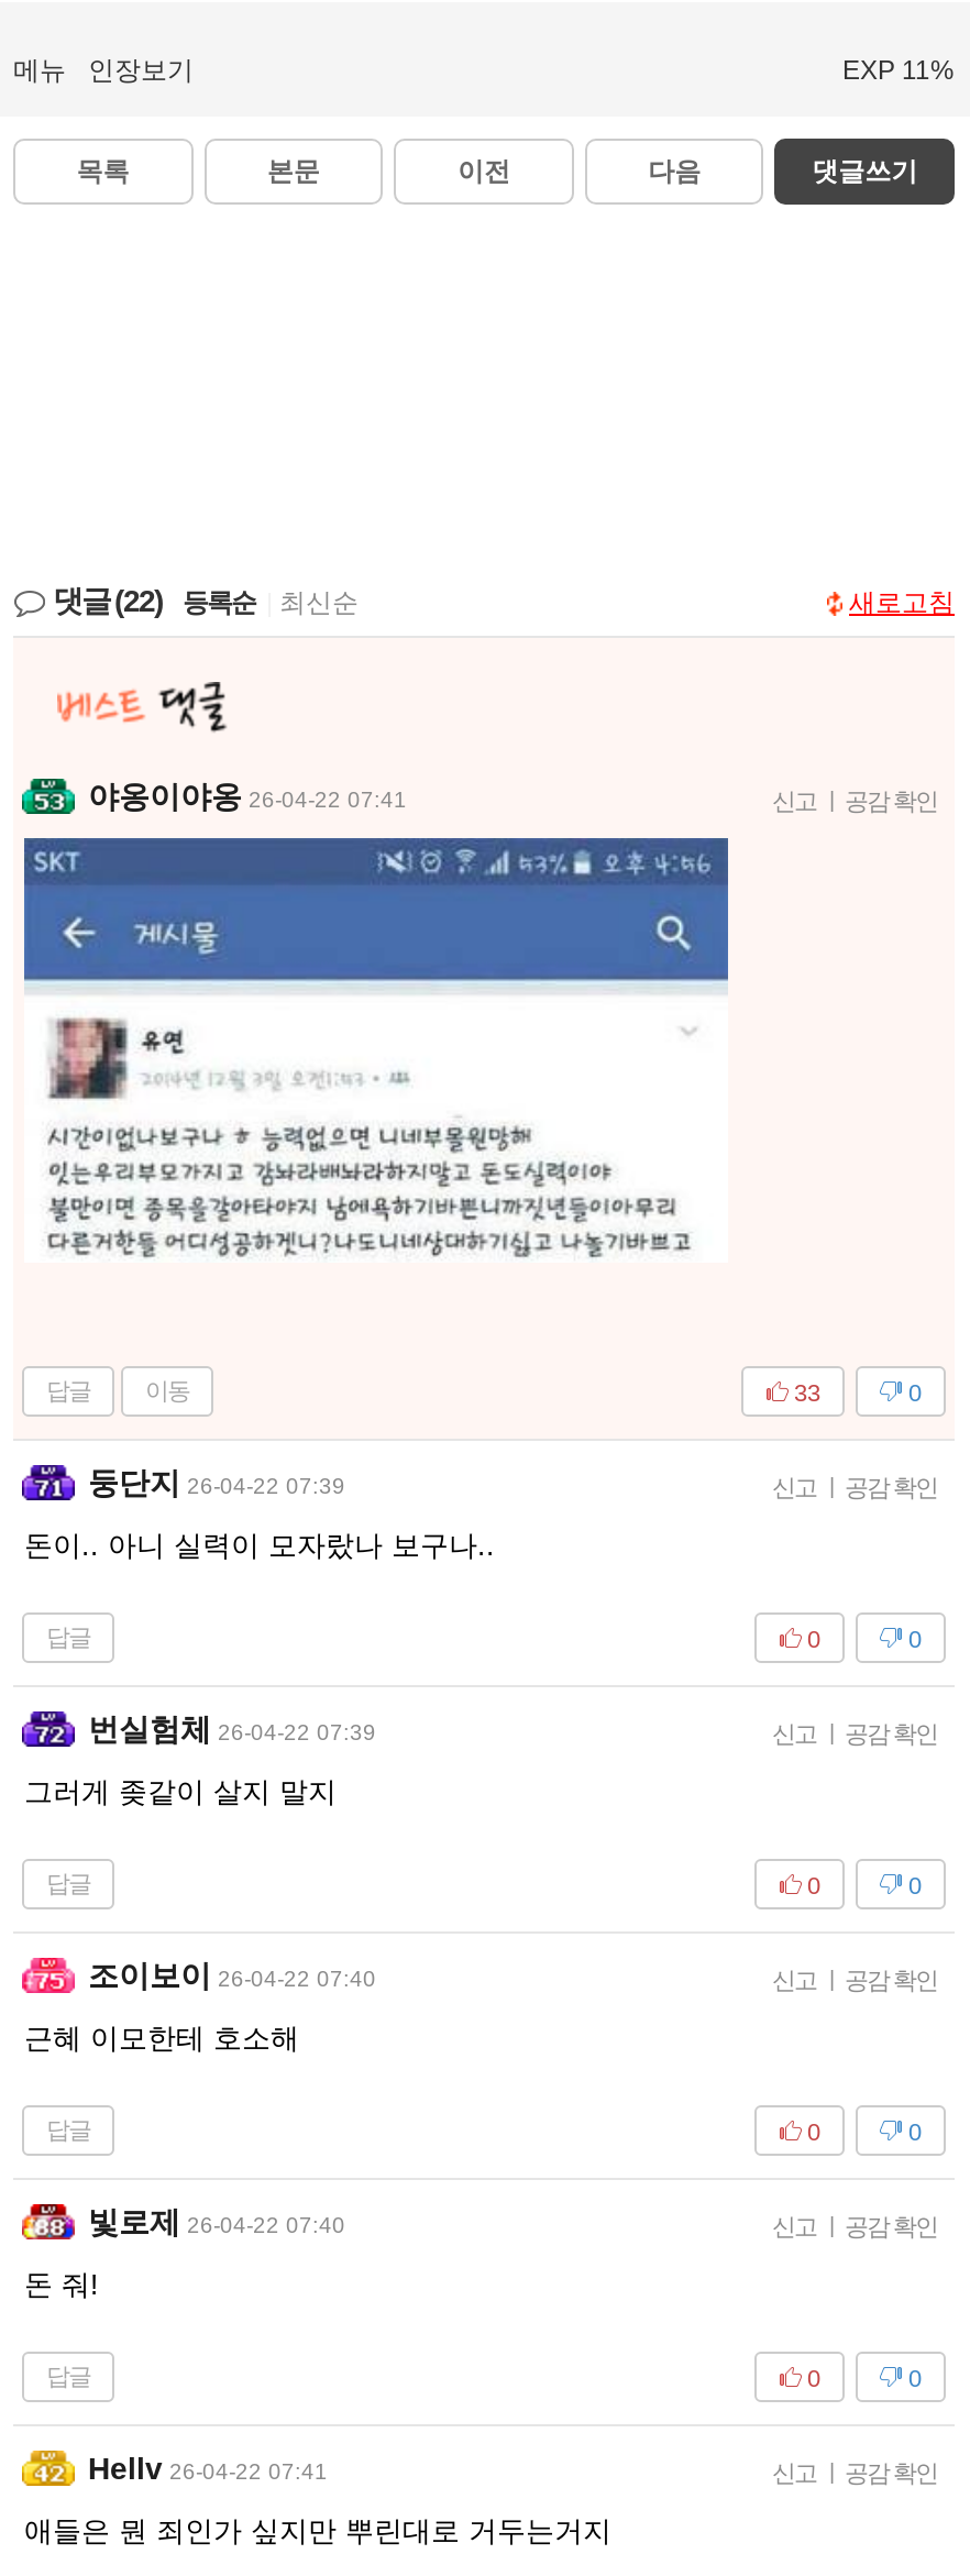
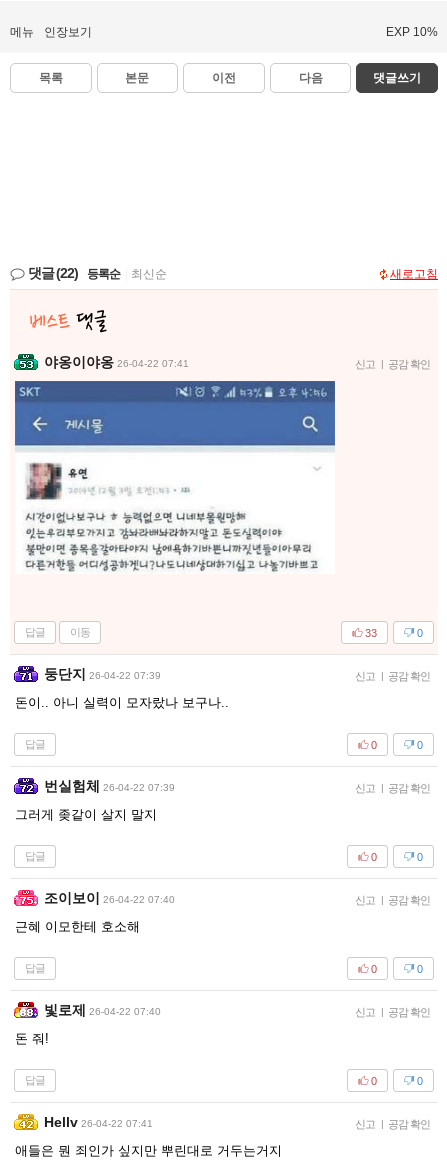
- EXP 11%
+ EXP 10%
